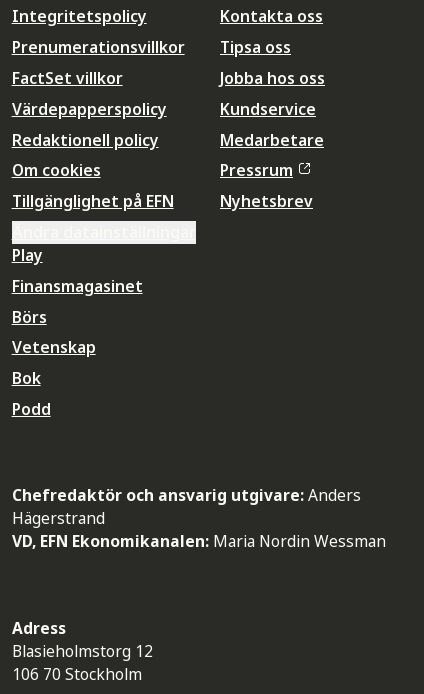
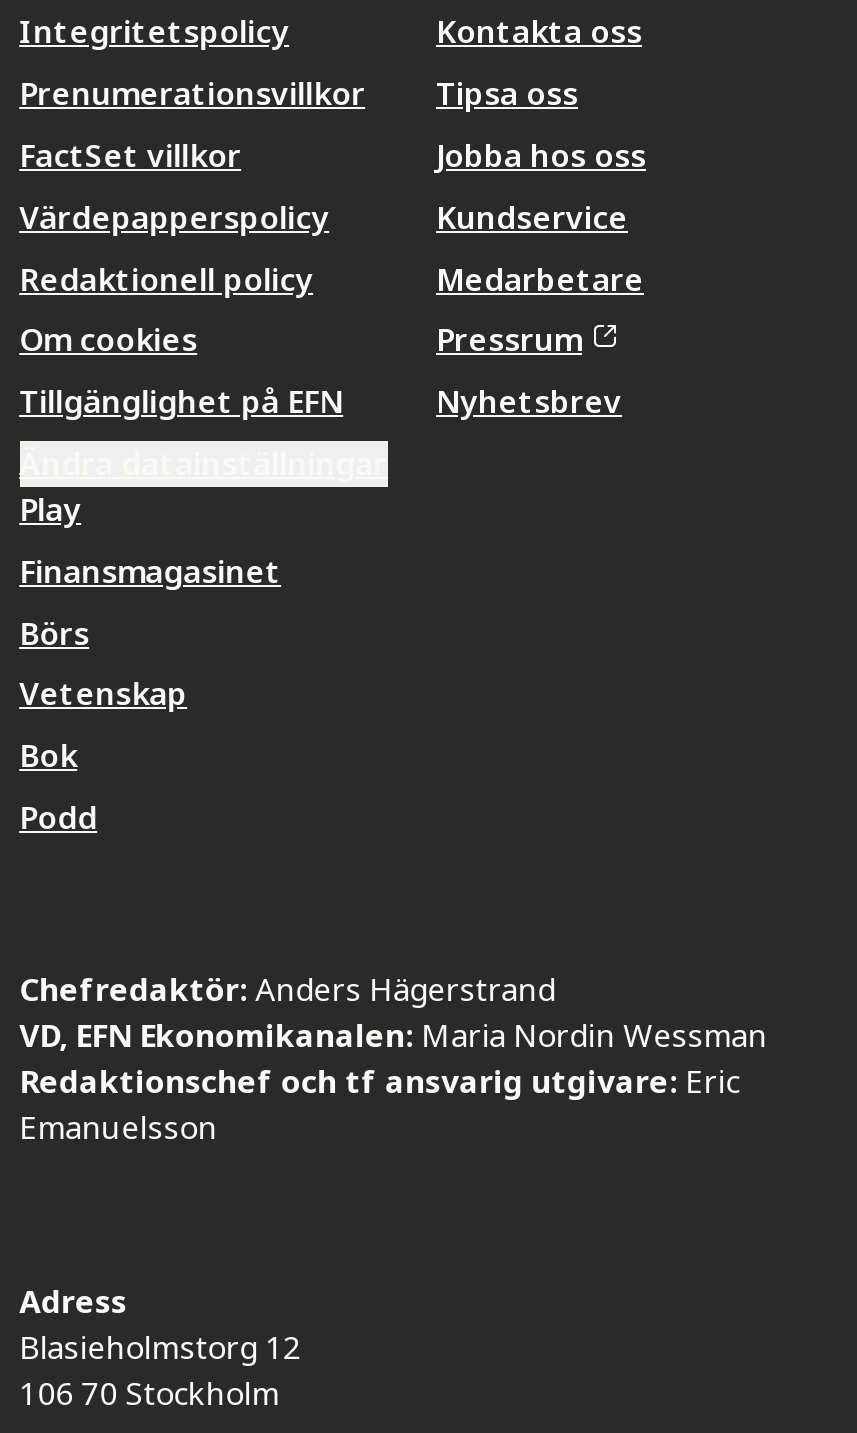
- Chefredaktör och ansvarig utgivare: Anders
- Hägerstrand
+ Chefredaktör: Anders Hägerstrand

moved up: VD, EFN Ekonomikanalen: Maria Nordin Wessman

+ Redaktionschef och tf ansvarig utgivare: Eric
+ Emanuelsson
